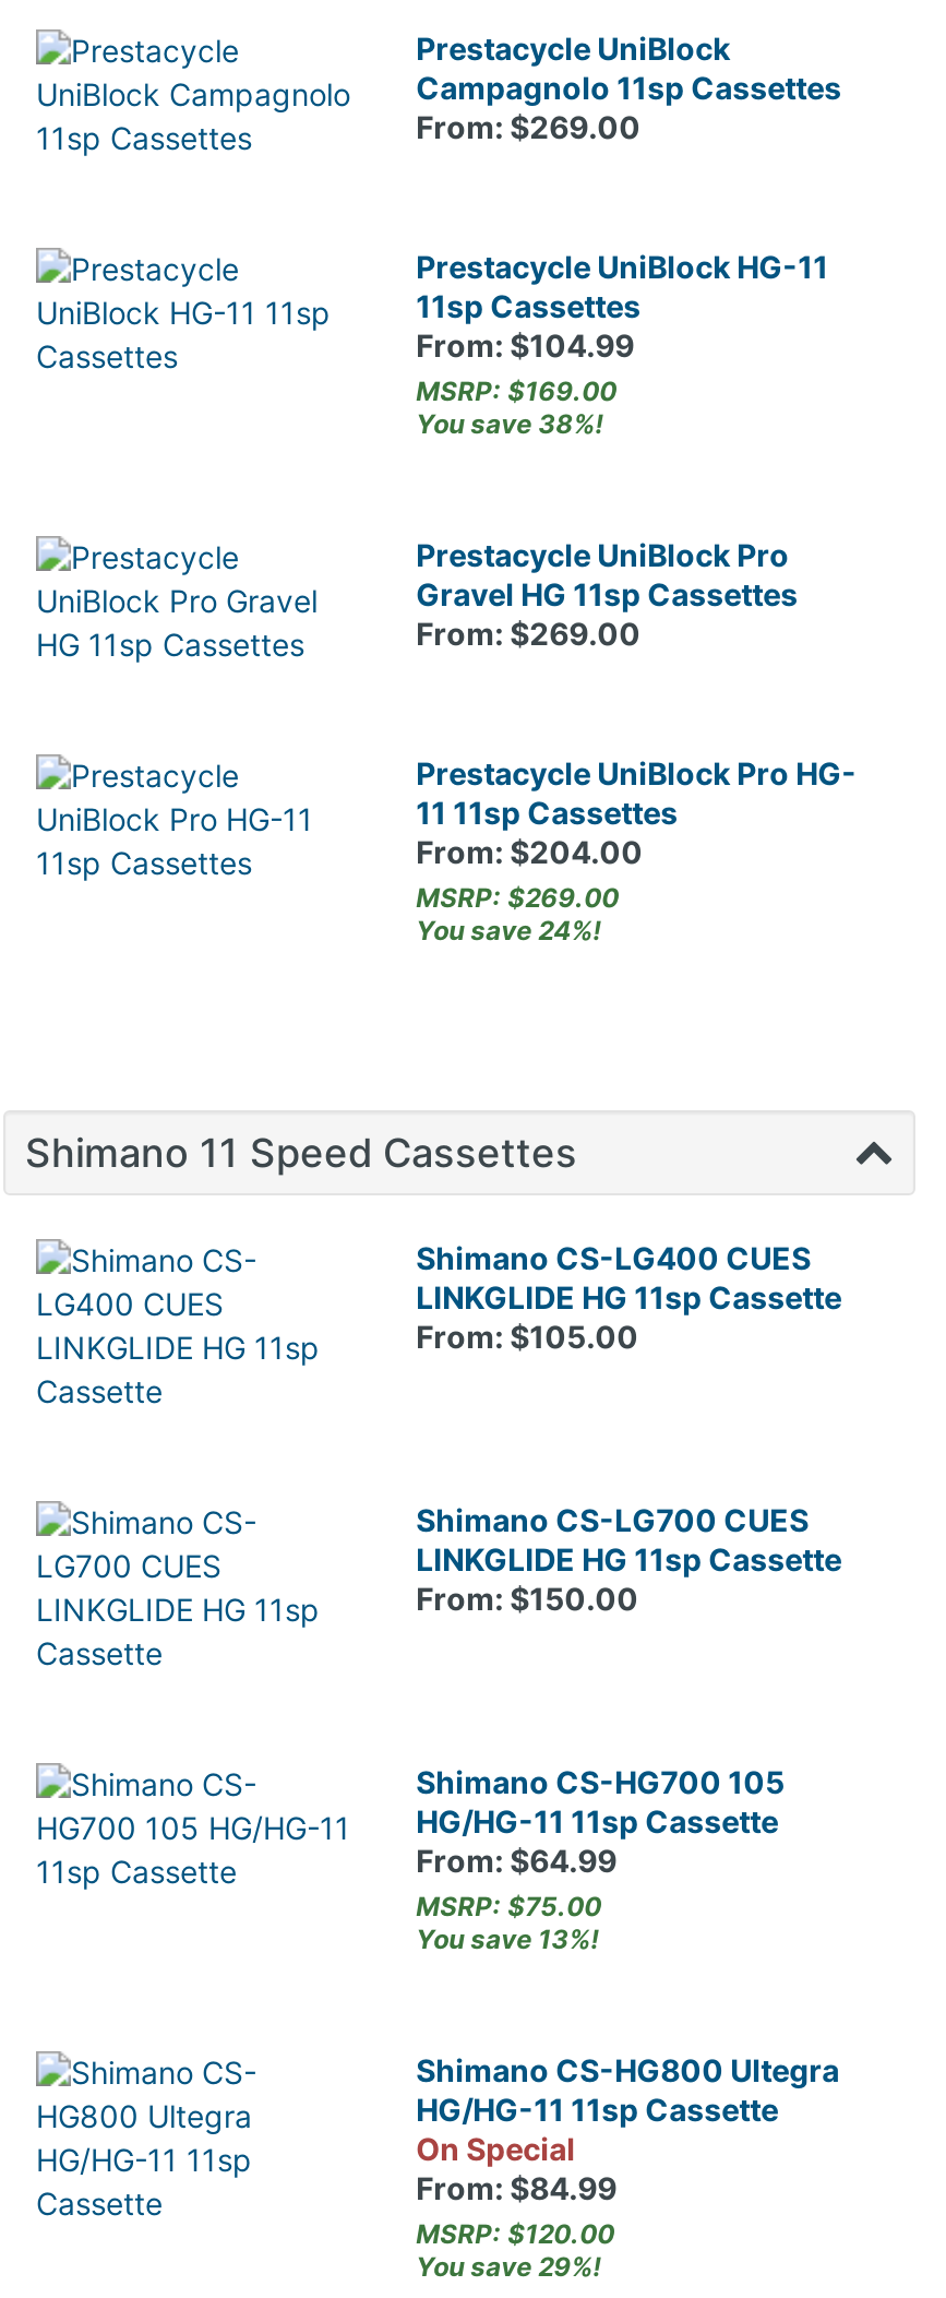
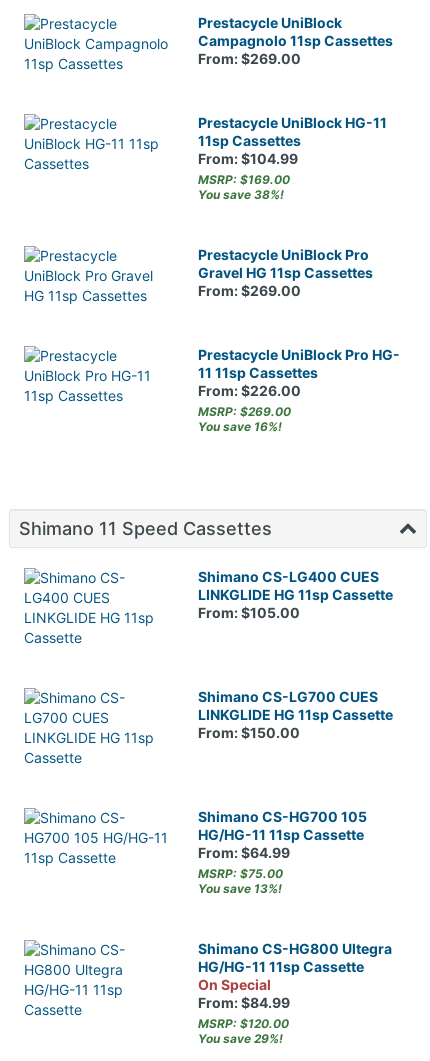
- From: $204.00
+ From: $226.00

- You save 24%!
+ You save 16%!
